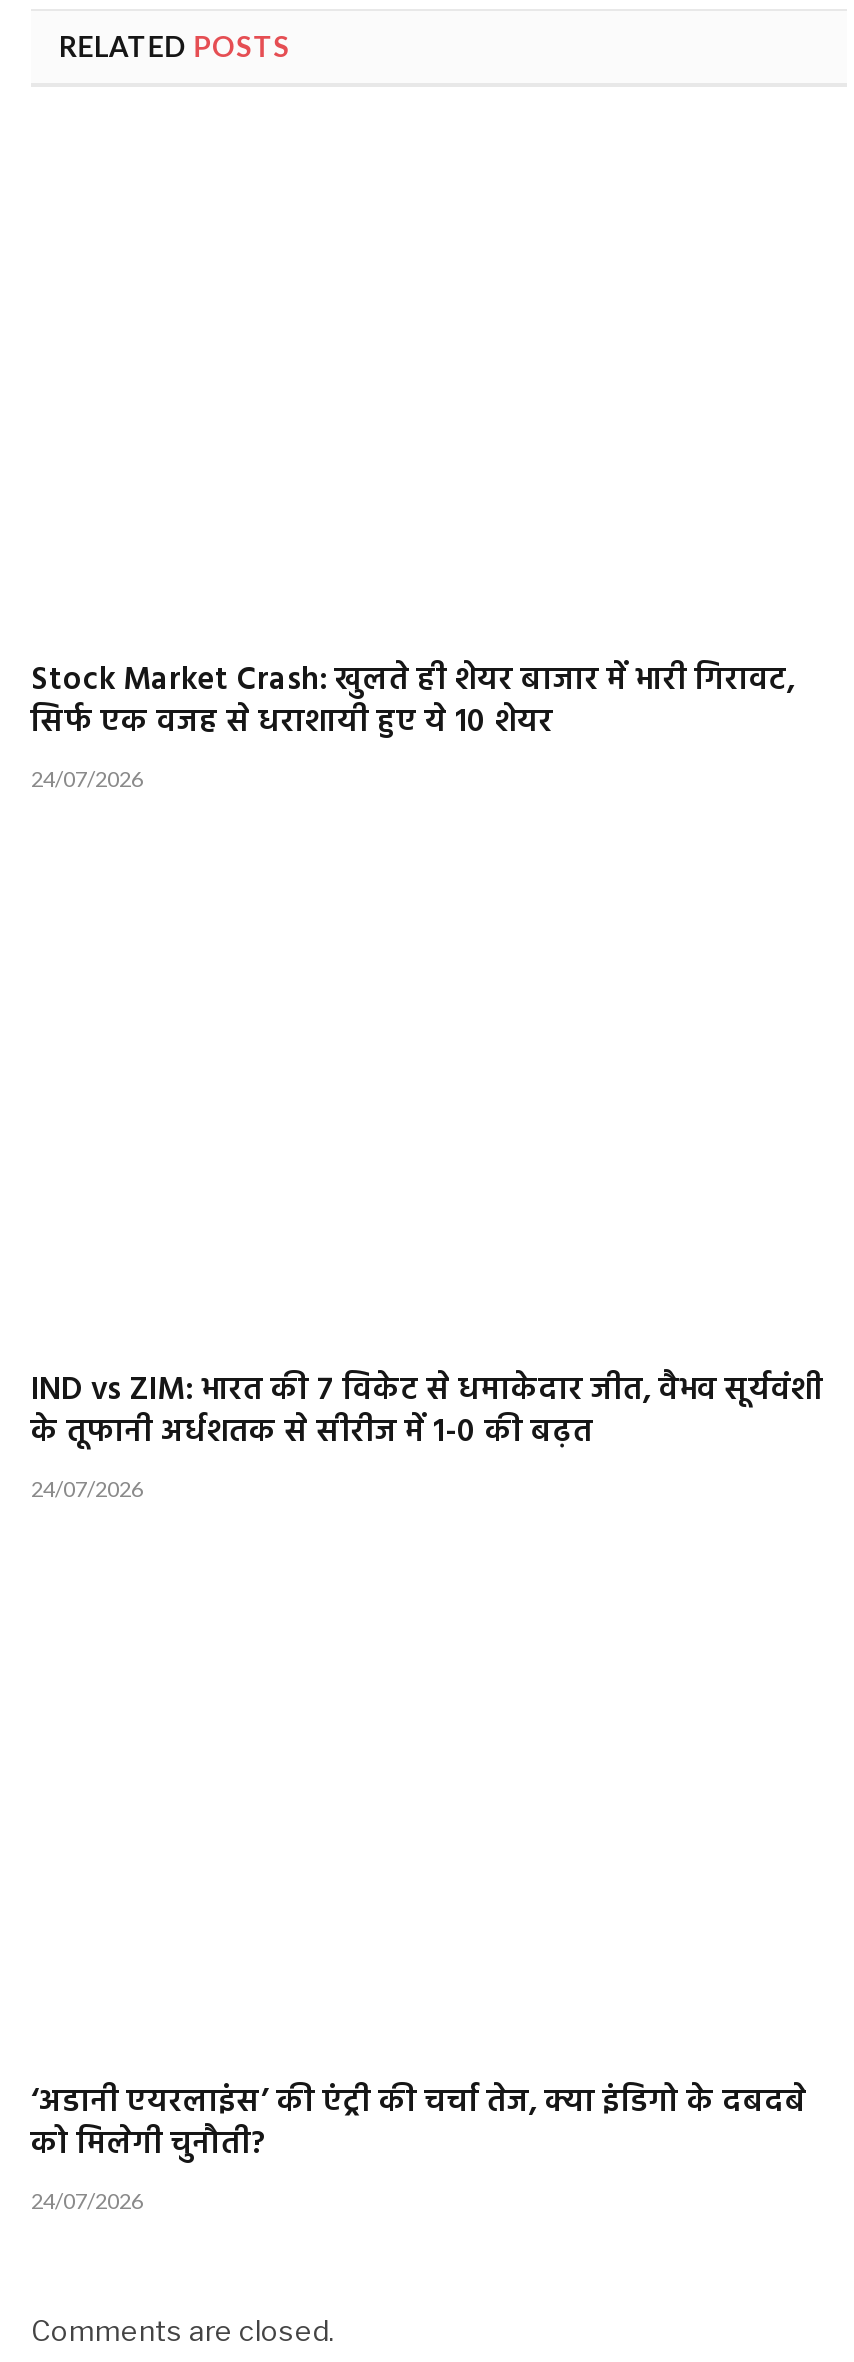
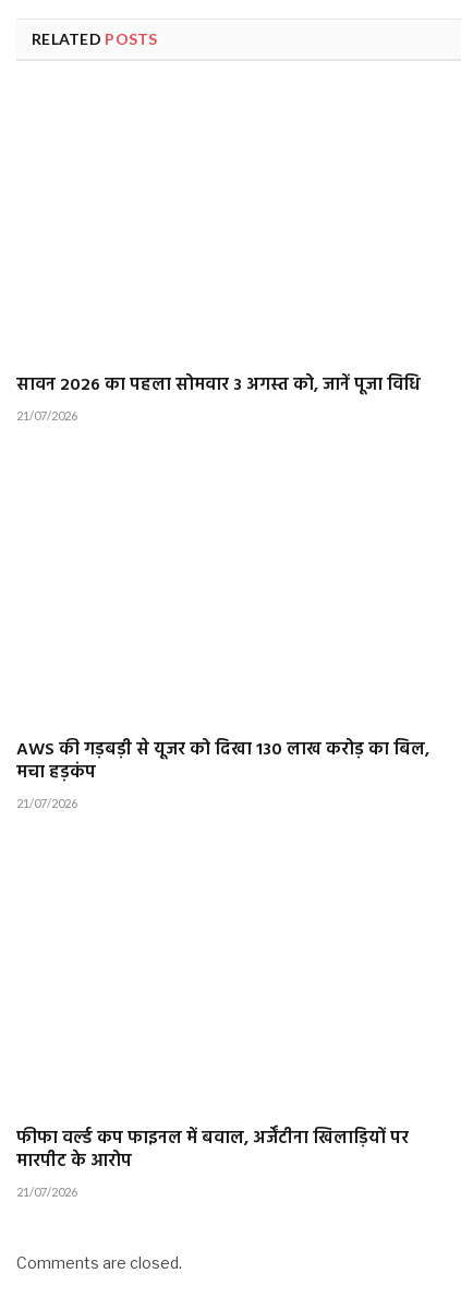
- Stock Market Crash: खुलते ही शेयर बाजार में भारी गिरावट,
- सिर्फ एक वजह से धराशायी हुए ये 10 शेयर
- 24/07/2026
+ सावन 2026 का पहला सोमवार 3 अगस्त को, जानें पूजा विधि
+ 21/07/2026

- IND vs ZIM: भारत की 7 विकेट से धमाकेदार जीत, वैभव सूर्यवंशी
- के तूफानी अर्धशतक से सीरीज में 1-0 की बढ़त
- 24/07/2026
+ AWS की गड़बड़ी से यूजर को दिखा 130 लाख करोड़ का बिल,
+ मचा हड़कंप
+ 21/07/2026

- ‘अडानी एयरलाइंस’ की एंट्री की चर्चा तेज, क्या इंडिगो के दबदबे
- को मिलेगी चुनौती?
- 24/07/2026
+ फीफा वर्ल्ड कप फाइनल में बवाल, अर्जेंटीना खिलाड़ियों पर
+ मारपीट के आरोप
+ 21/07/2026
